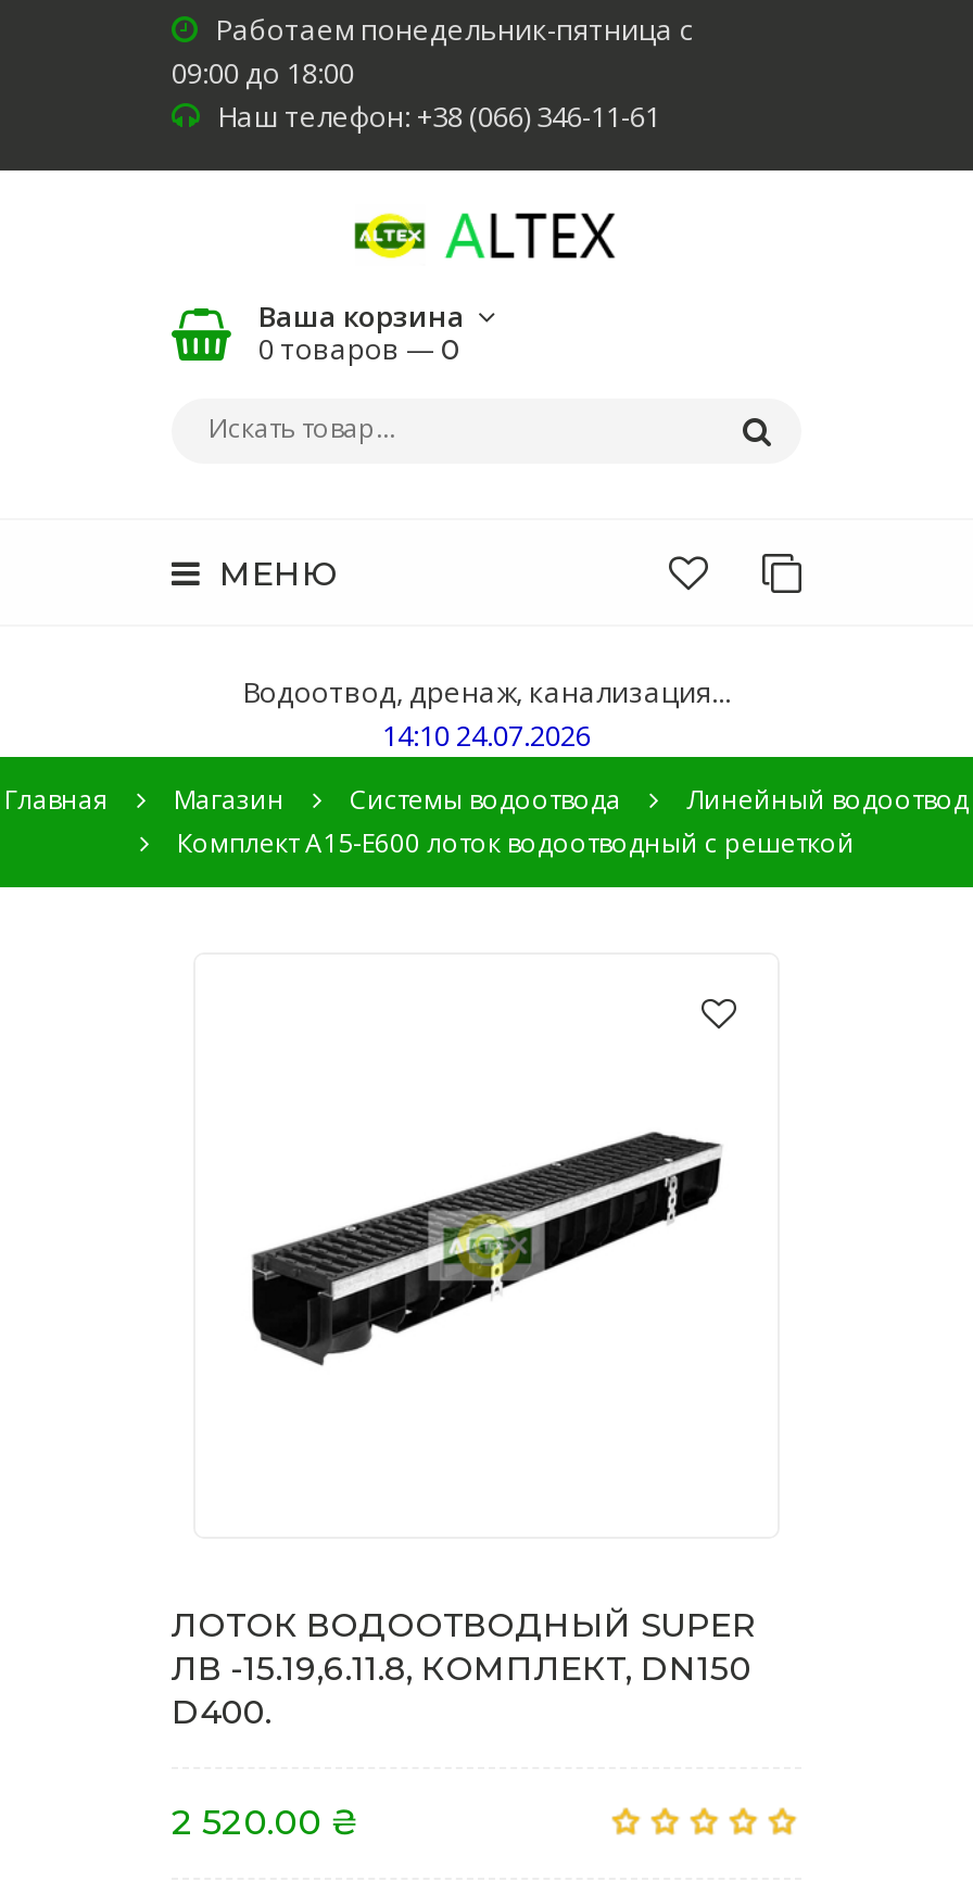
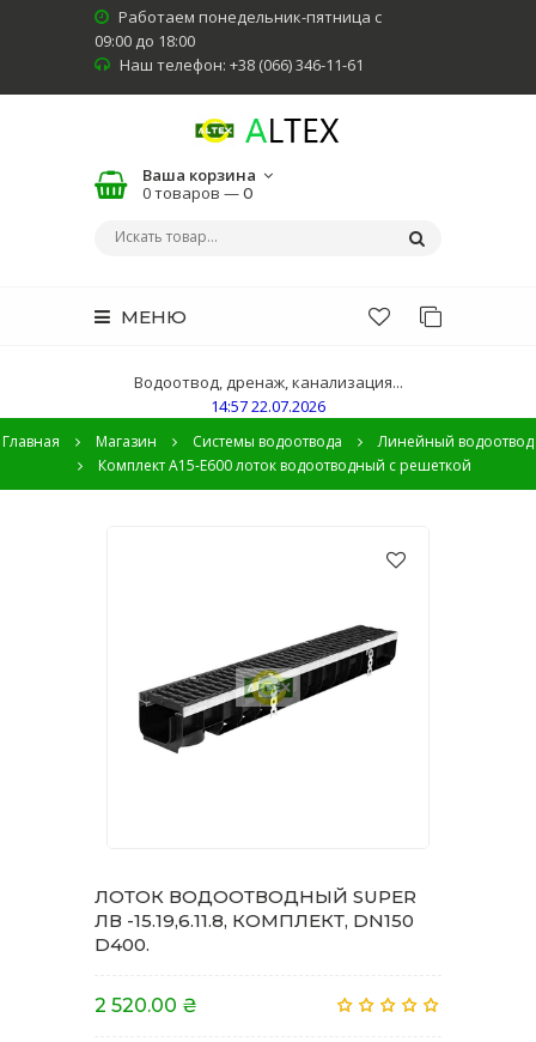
- 14:10 24.07.2026
+ 14:57 22.07.2026
